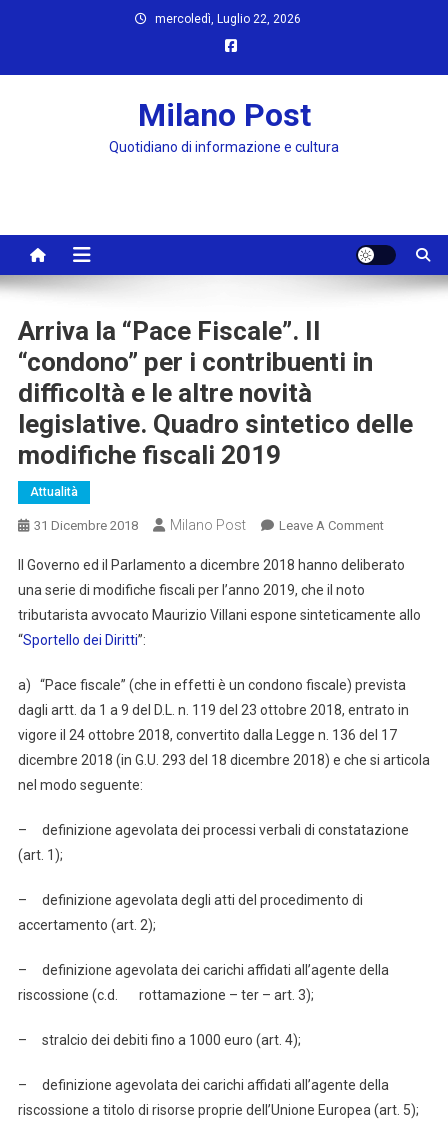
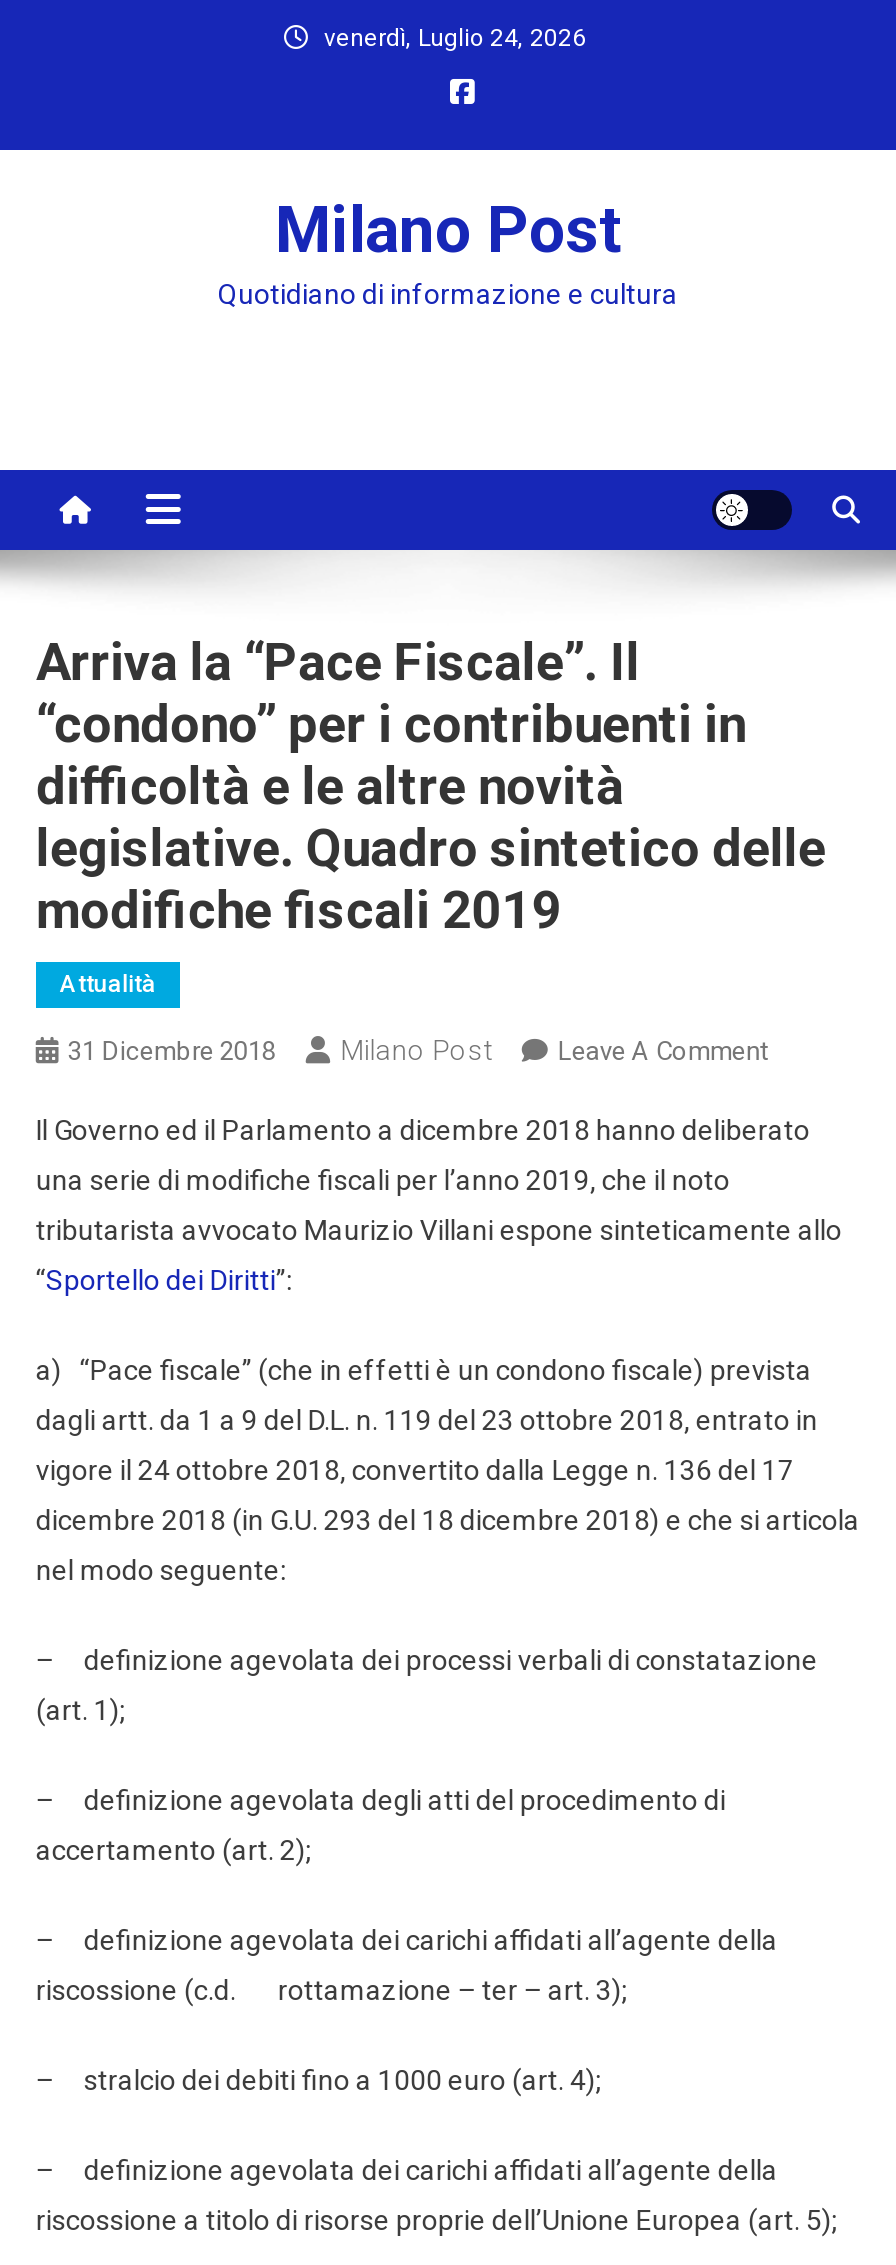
- mercoledì, Luglio 22, 2026
+ venerdì, Luglio 24, 2026
